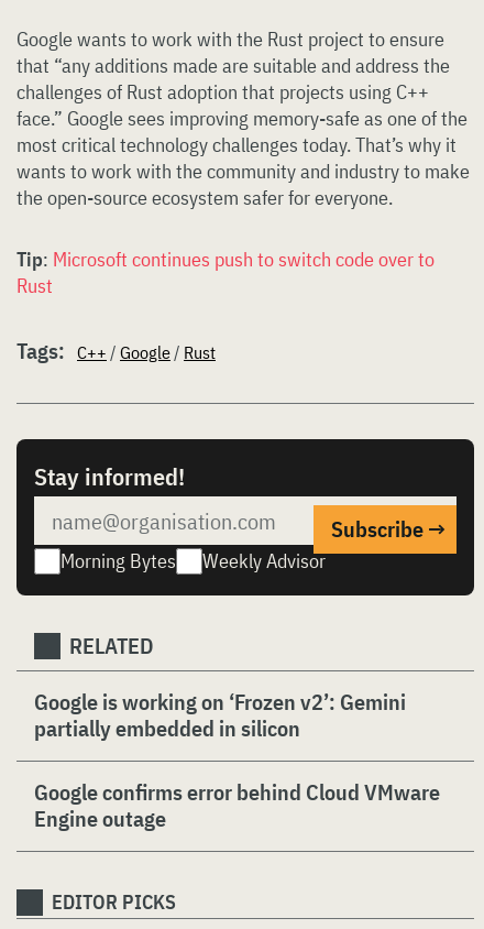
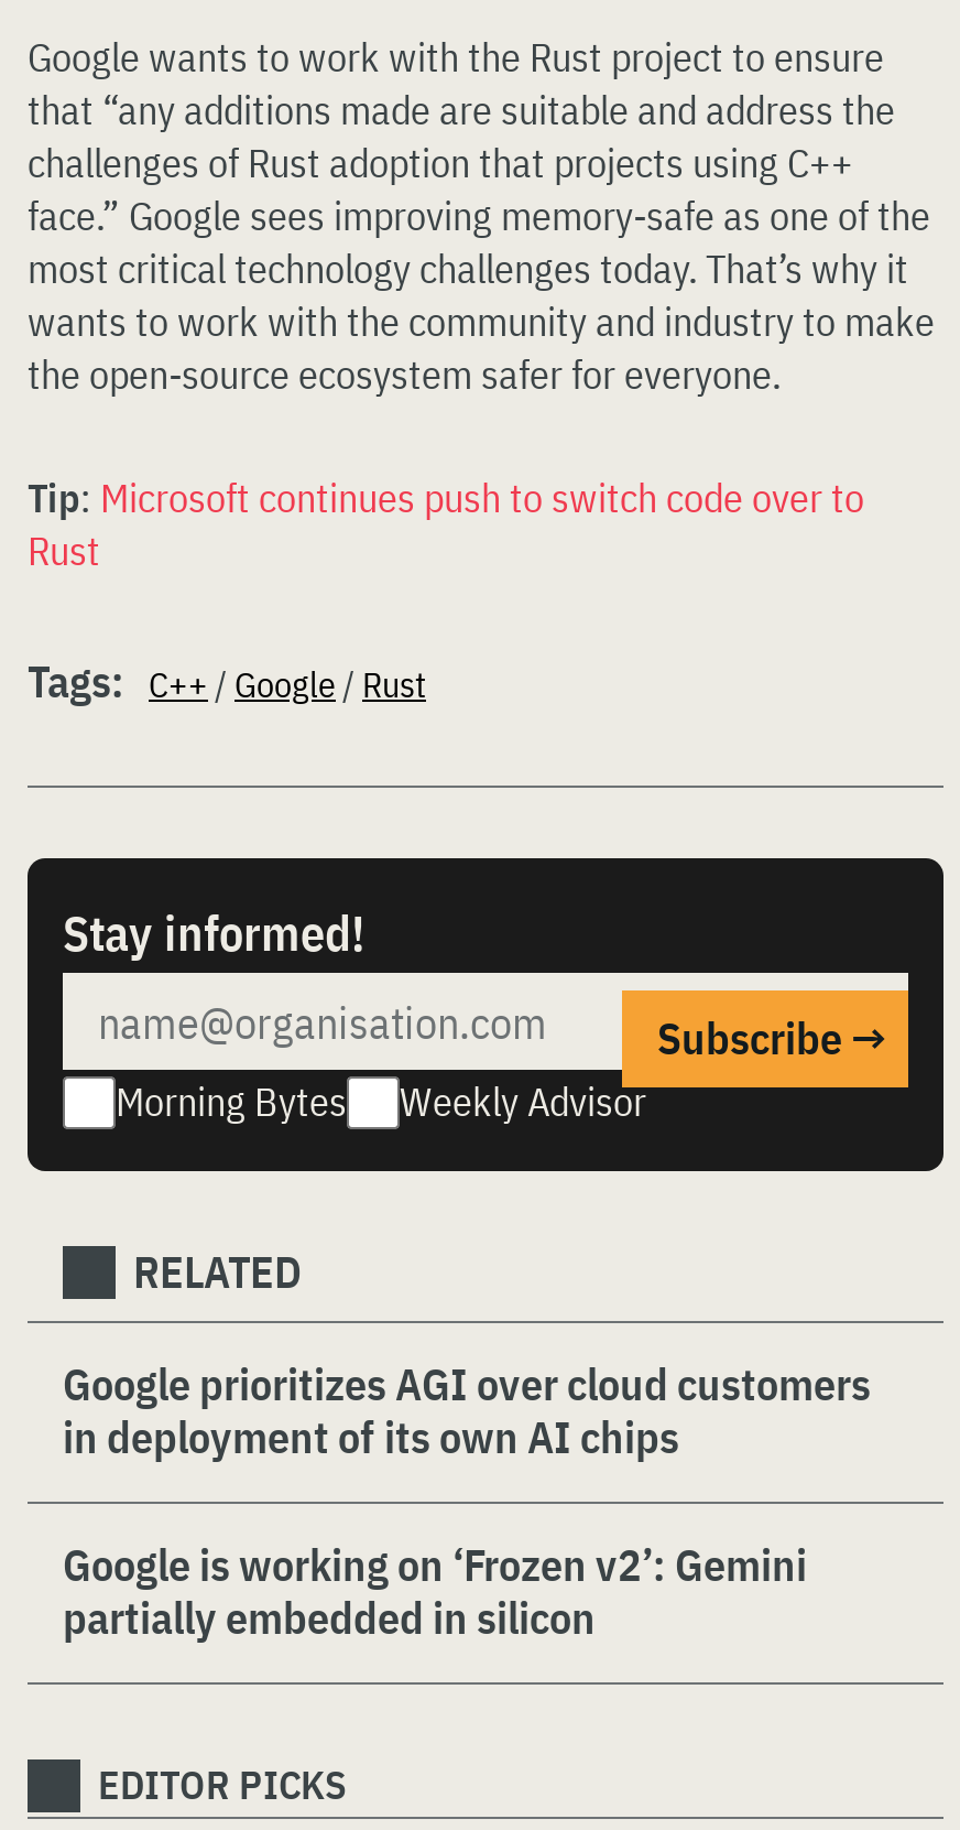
+ Google prioritizes AGI over cloud customers
+ in deployment of its own AI chips

moved down: Google is working on ‘Frozen v2’: Gemini | partially embedded in silicon

- Google confirms error behind Cloud VMware
- Engine outage
